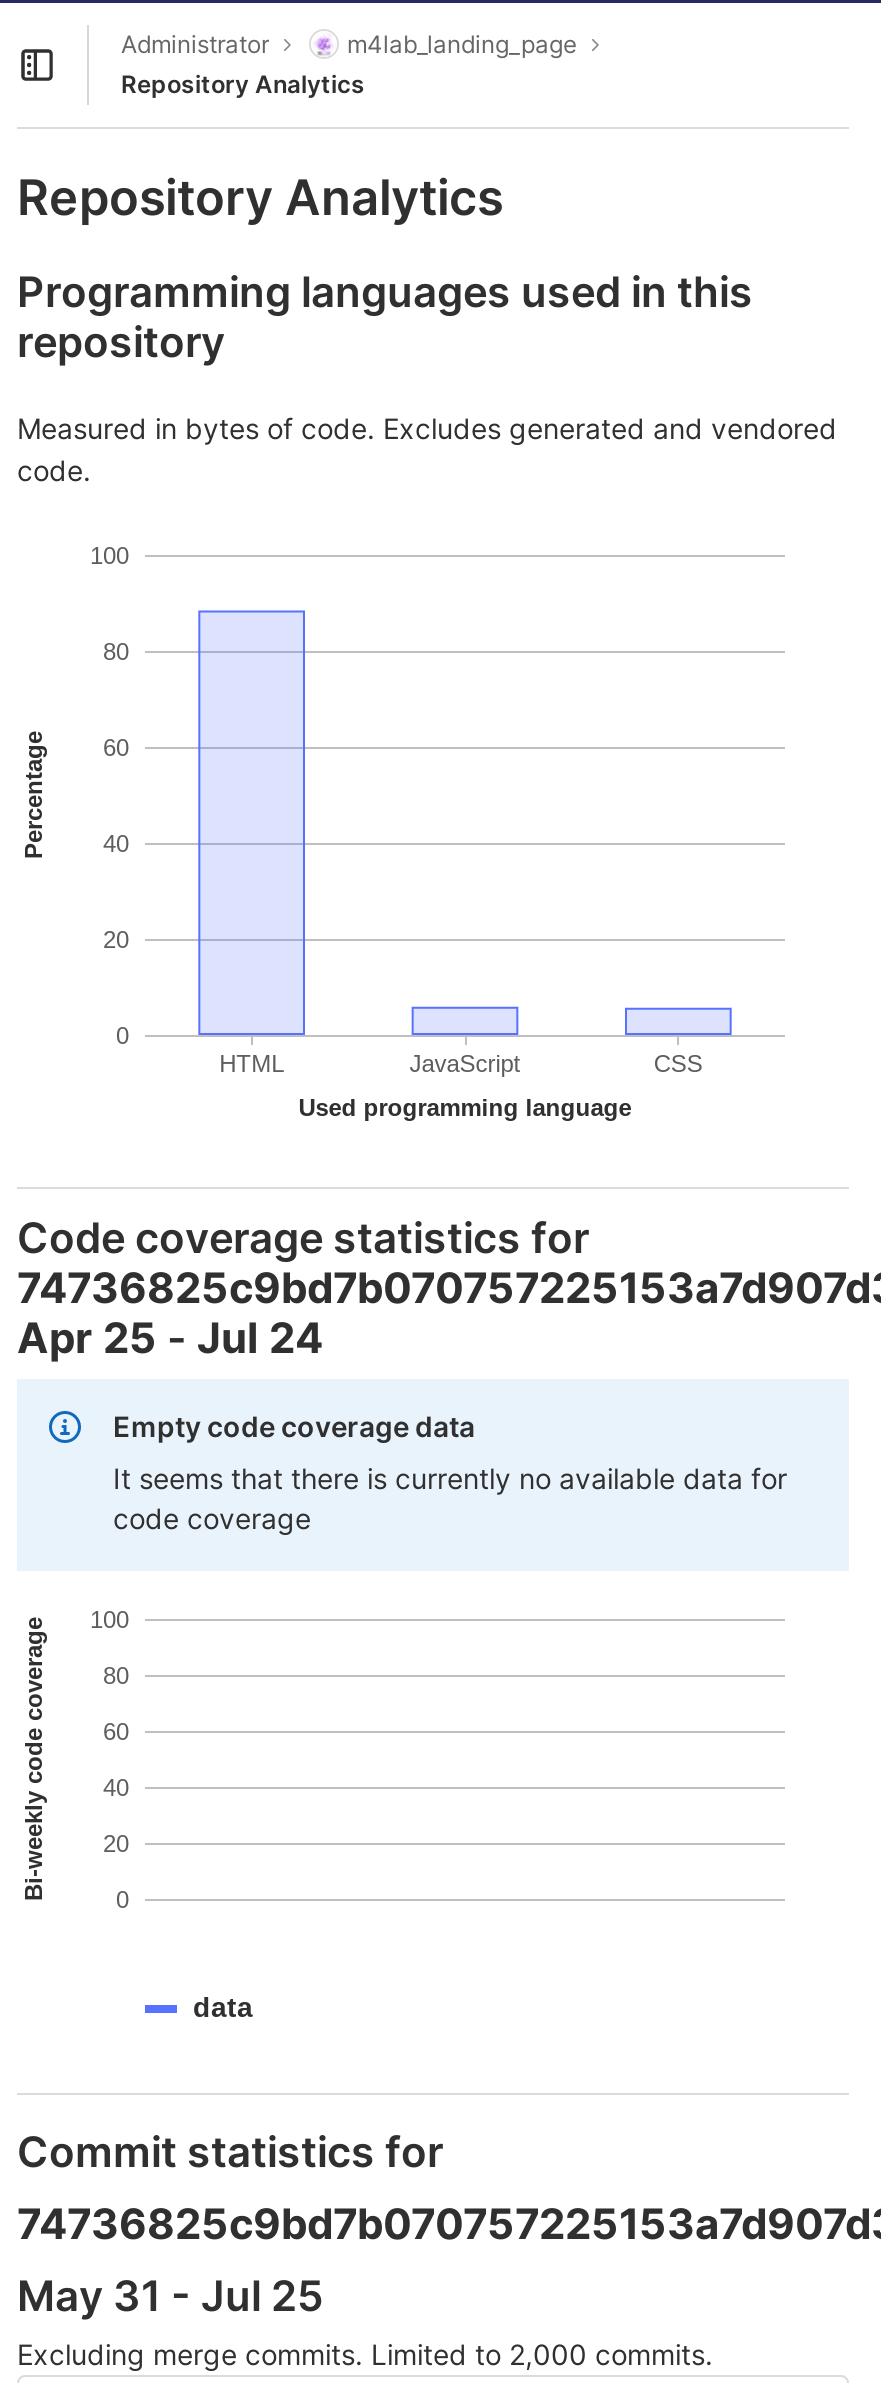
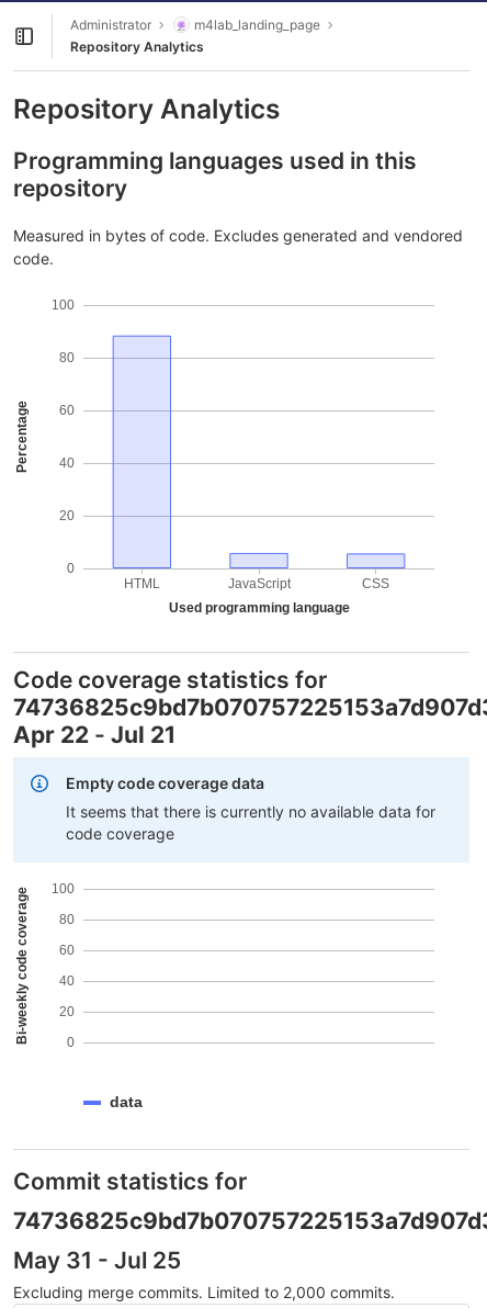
- Apr 25 - Jul 24
+ Apr 22 - Jul 21
